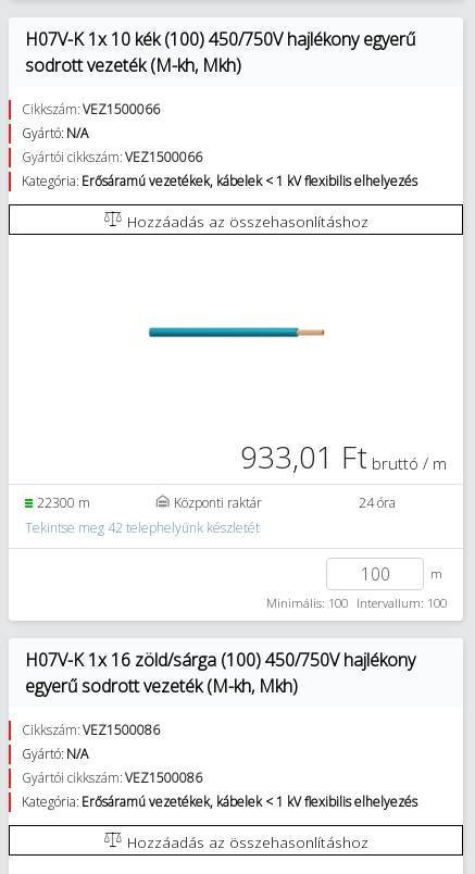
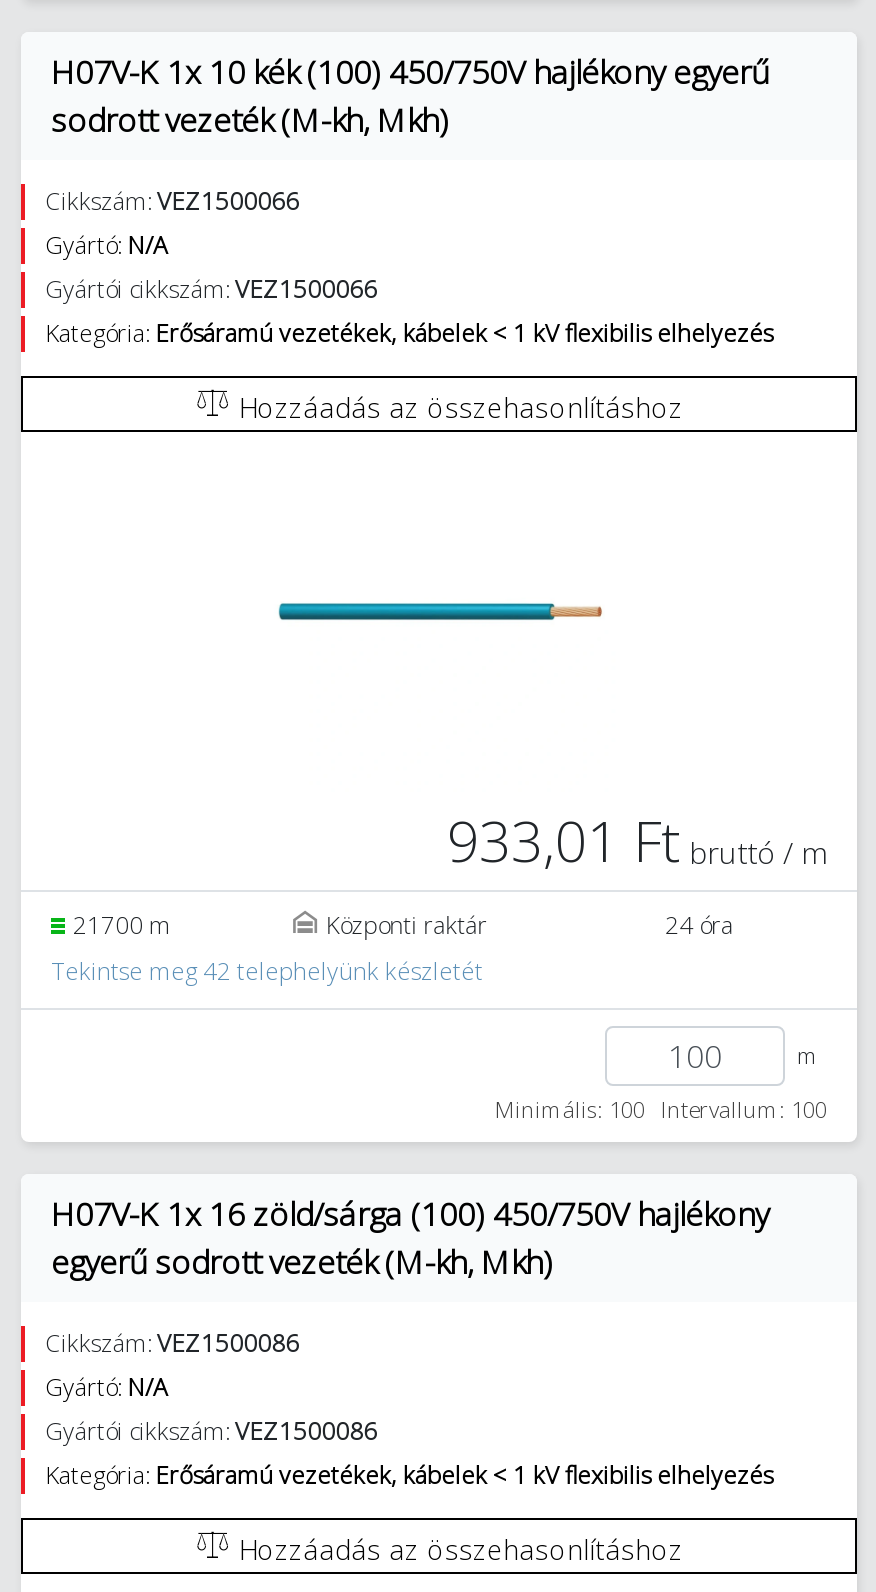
- 22300 m
+ 21700 m
